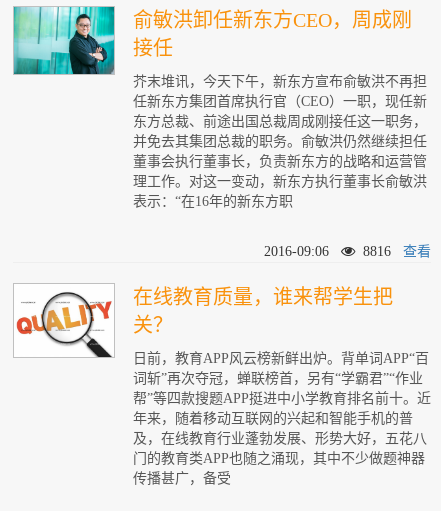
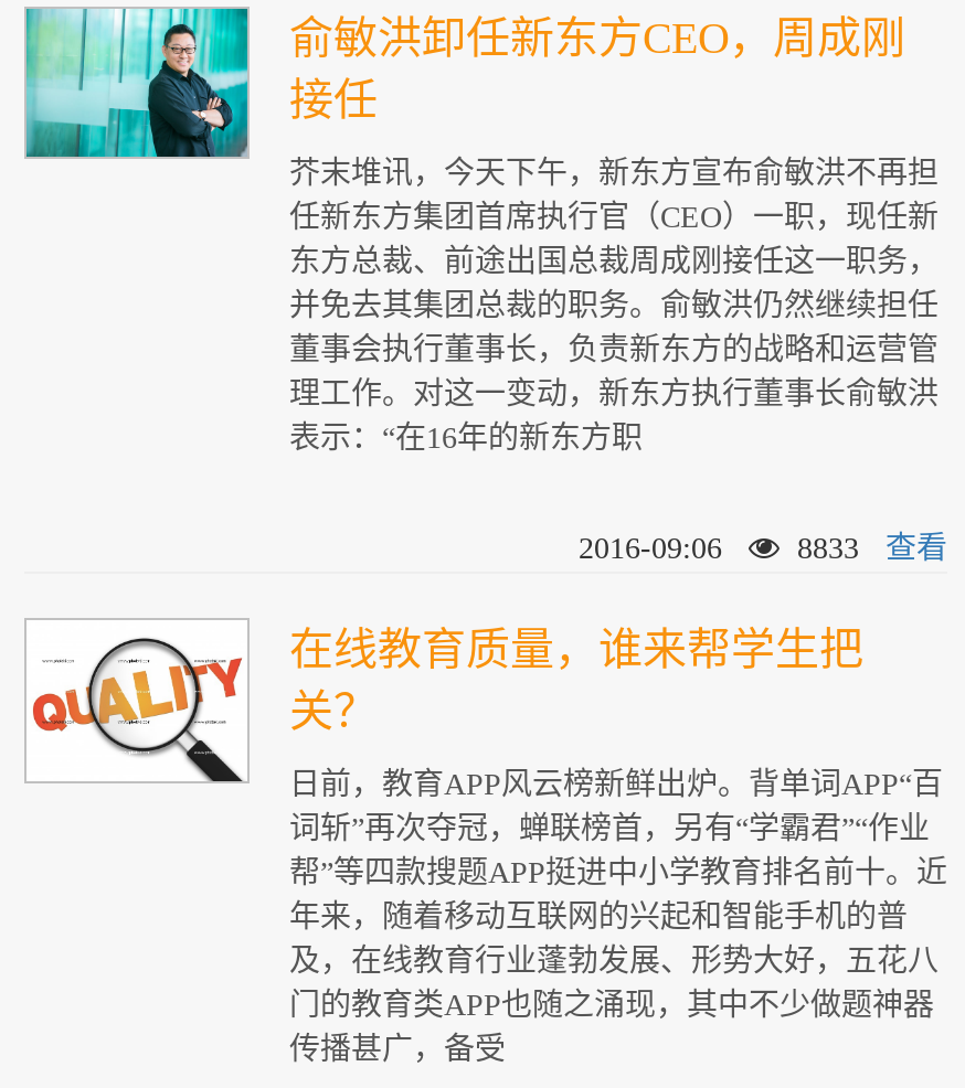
- 2016-09:06 8816 查看
+ 2016-09:06 8833 查看
